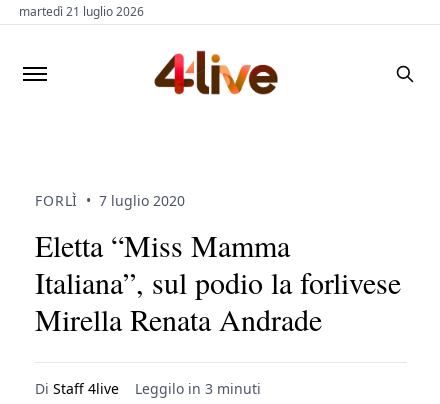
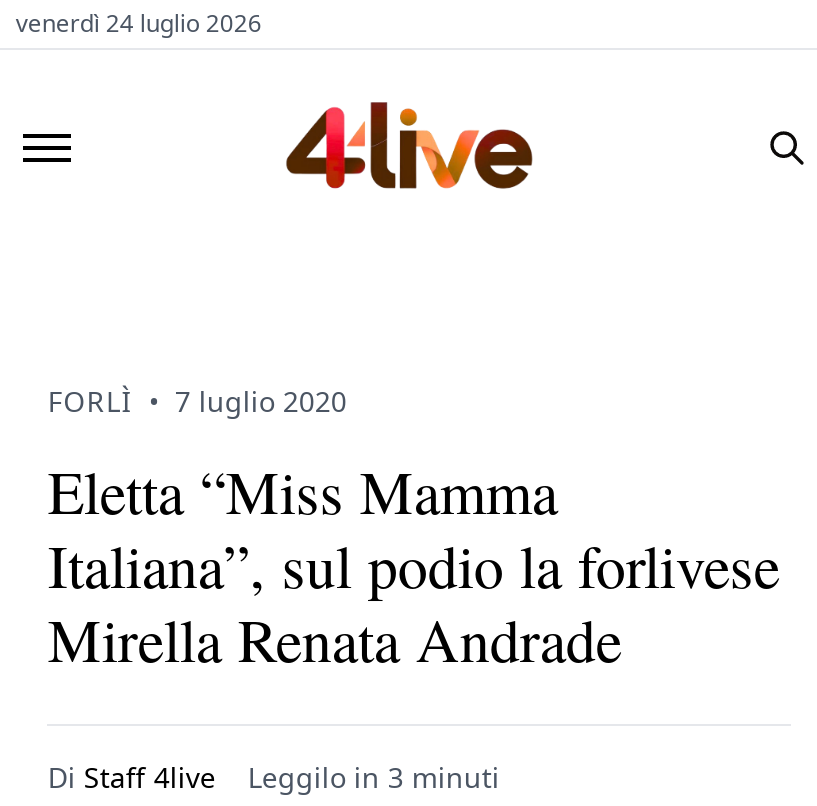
- martedì 21 luglio 2026
+ venerdì 24 luglio 2026
